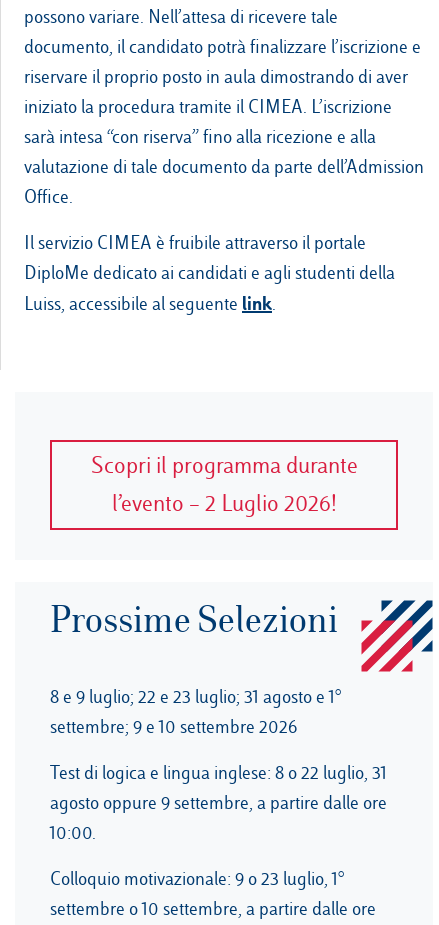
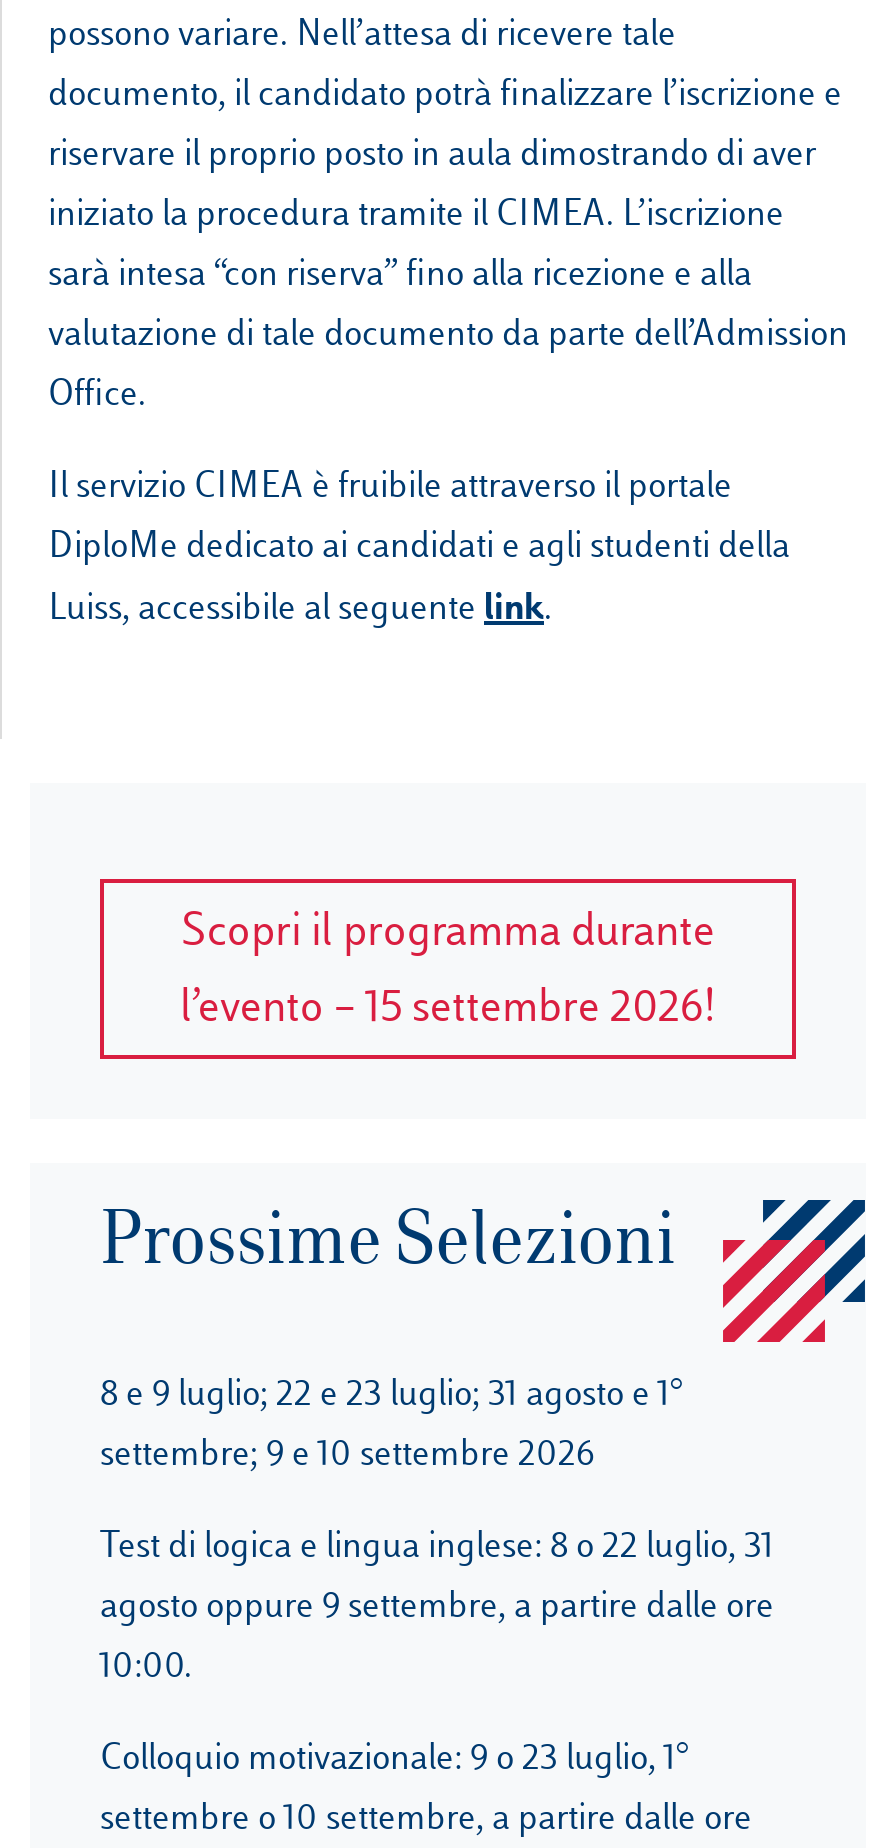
- l’evento – 2 Luglio 2026!
+ l’evento – 15 settembre 2026!
